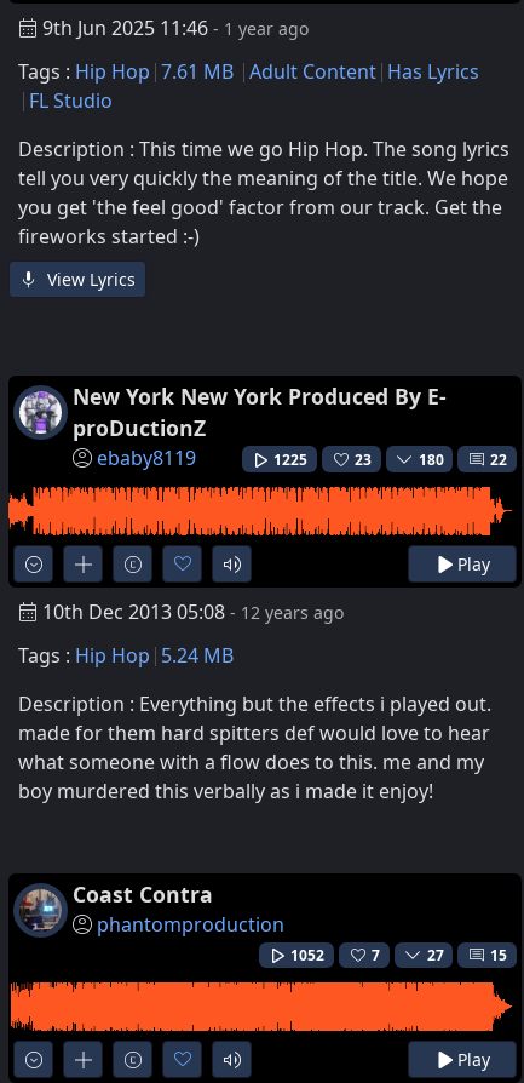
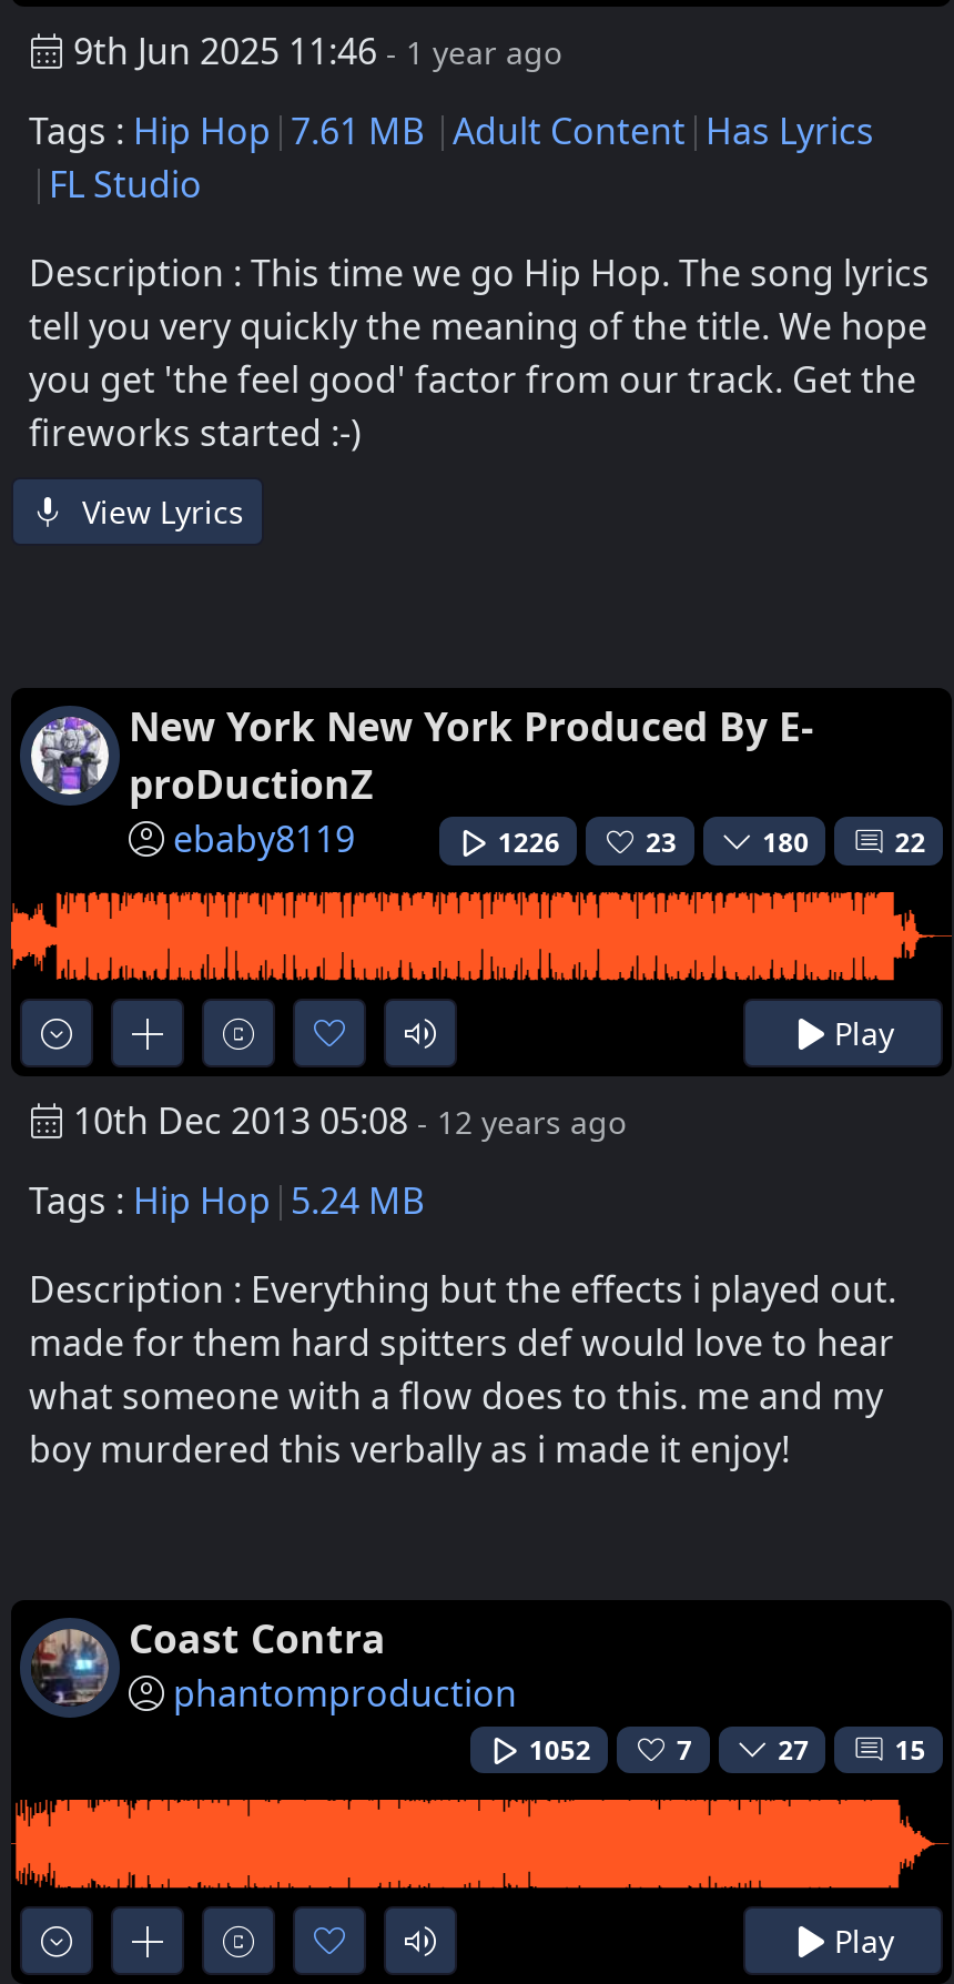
- 1225
+ 1226
